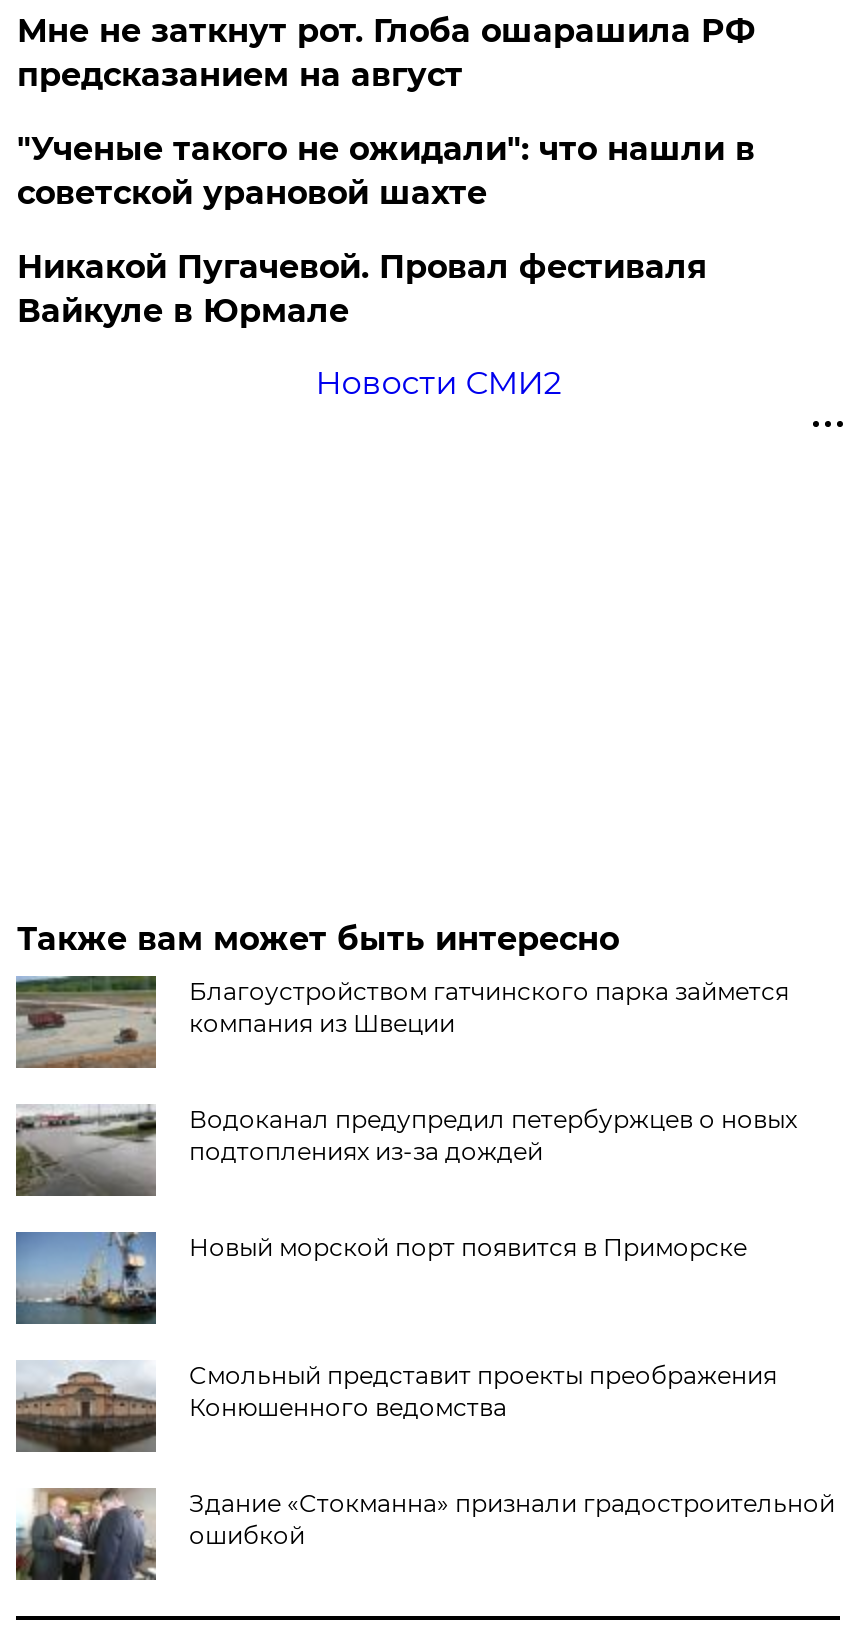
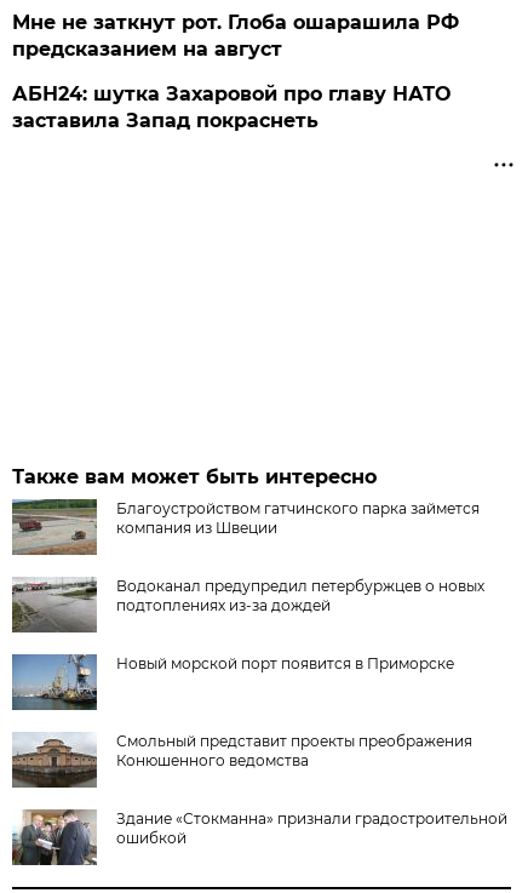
- "Ученые такого не ожидали": что нашли в
- советской урановой шахте
- Никакой Пугачевой. Провал фестиваля
- Вайкуле в Юрмале
- Новости СМИ2
+ АБН24: шутка Захаровой про главу НАТО
+ заставила Запад покраснеть
